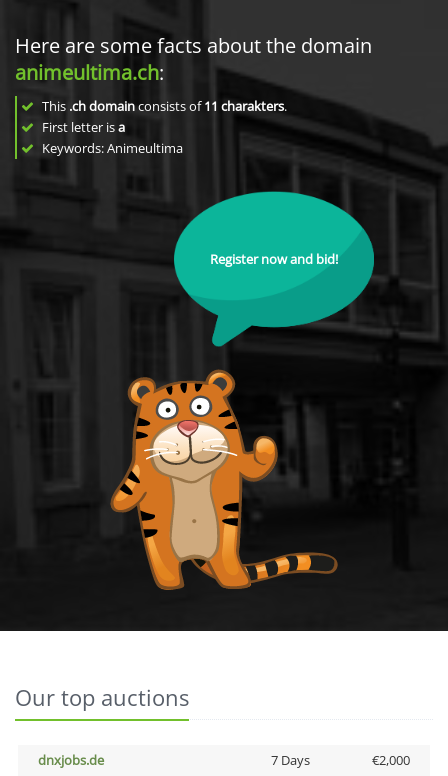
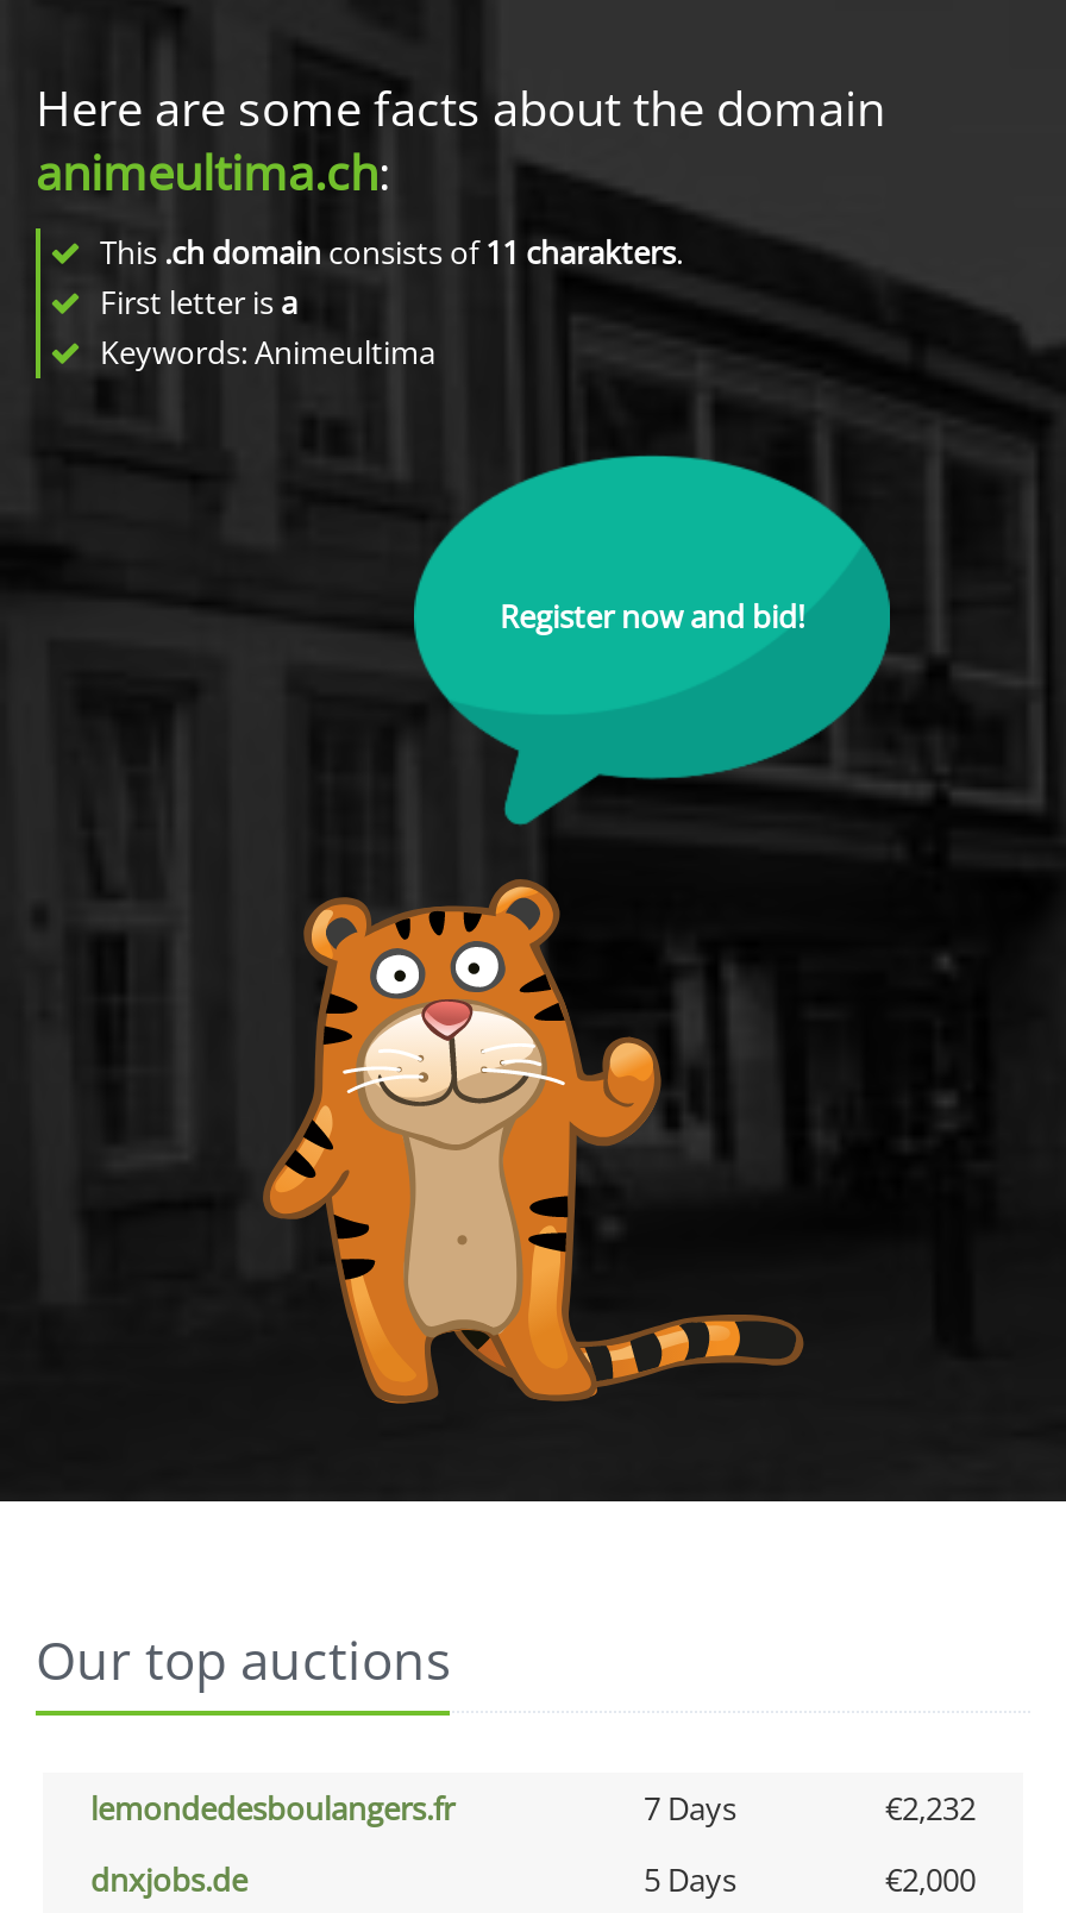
+ lemondedesboulangers.fr
+ 7 Days
+ €2,232

- 7 Days
+ 5 Days
